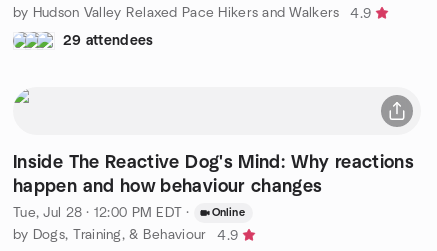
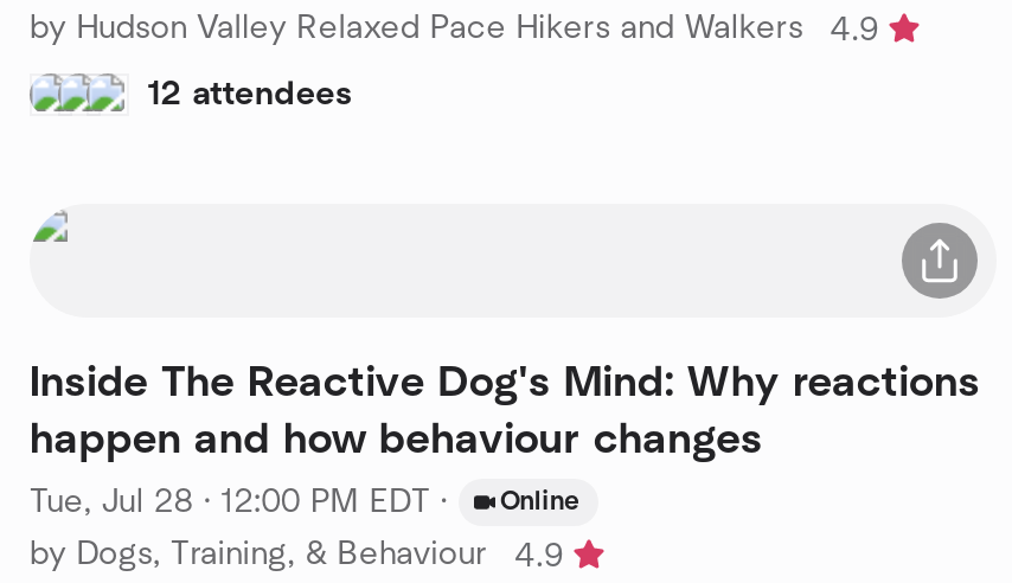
- 29 attendees
+ 12 attendees
